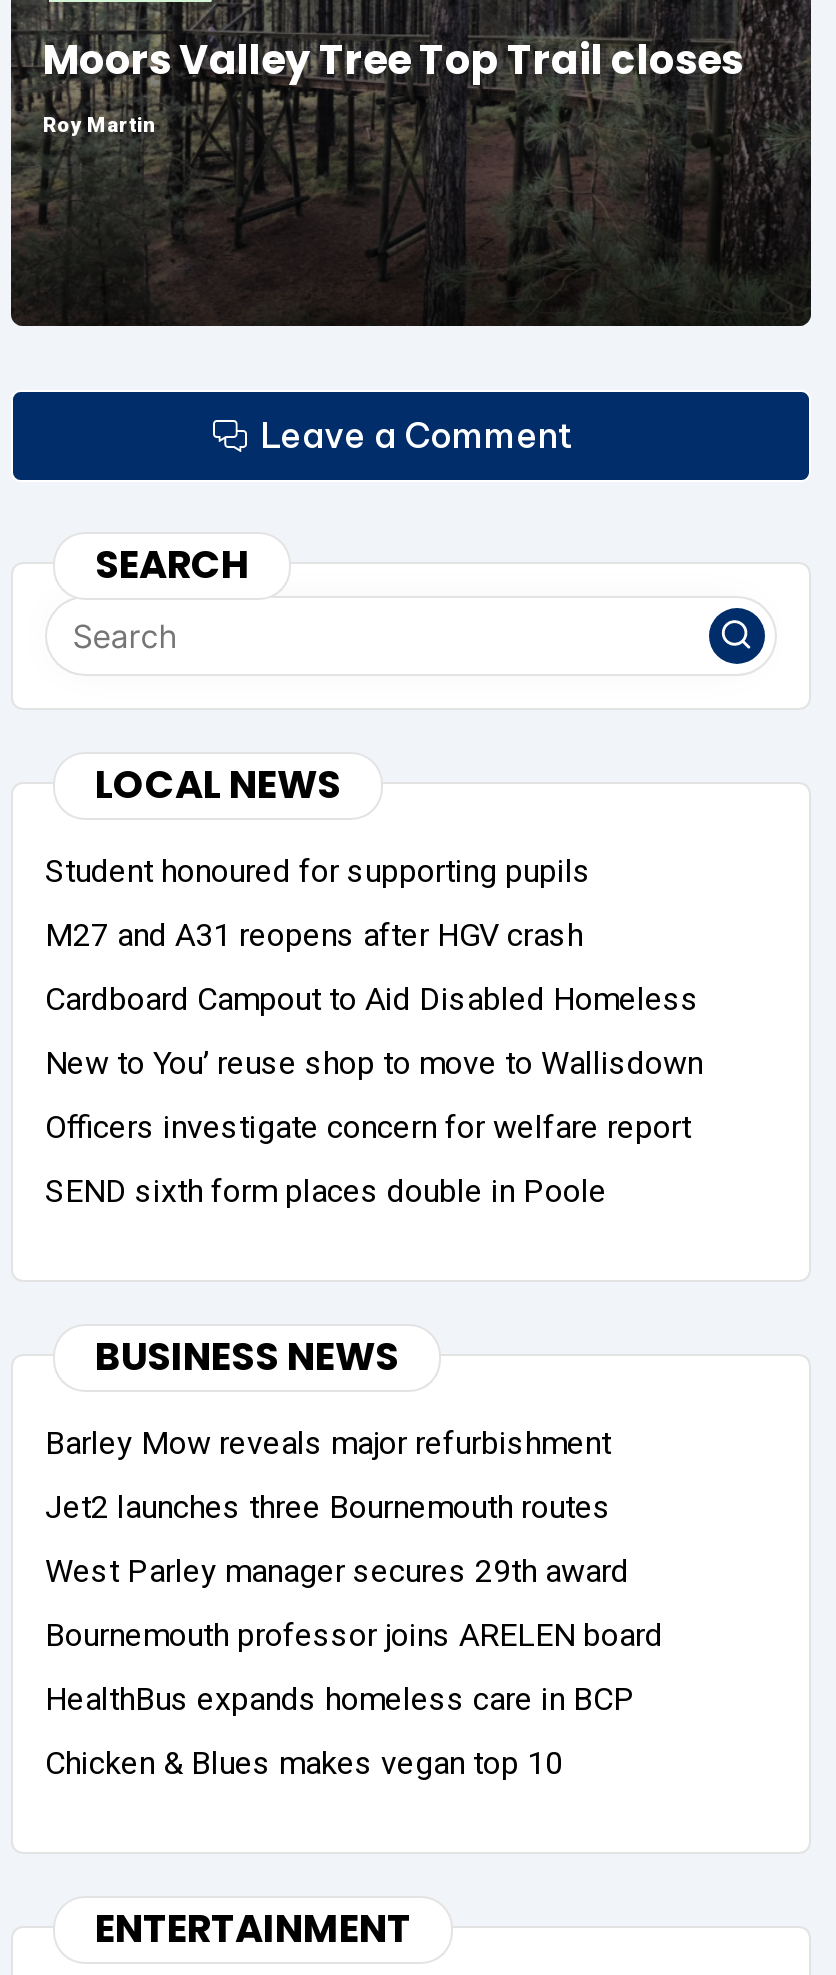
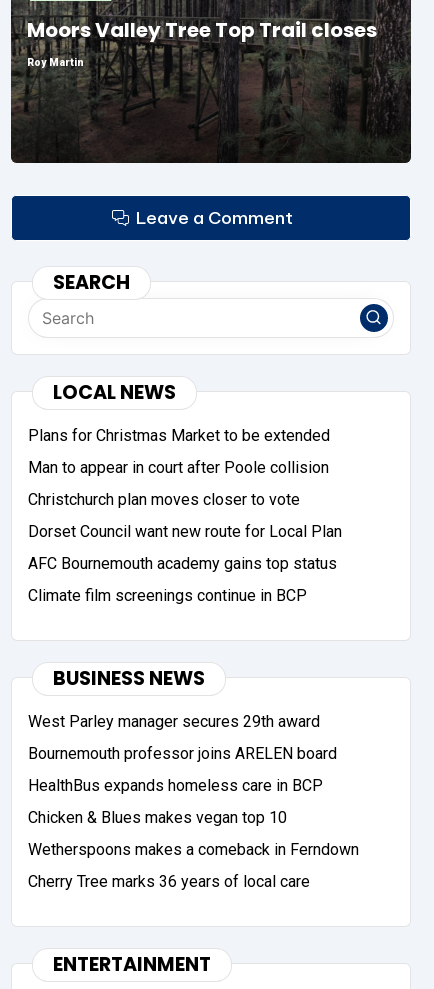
- Student honoured for supporting pupils
+ Plans for Christmas Market to be extended

- M27 and A31 reopens after HGV crash
+ Man to appear in court after Poole collision

- Cardboard Campout to Aid Disabled Homeless
+ Christchurch plan moves closer to vote

- New to You’ reuse shop to move to Wallisdown
+ Dorset Council want new route for Local Plan

- Officers investigate concern for welfare report
+ AFC Bournemouth academy gains top status

- SEND sixth form places double in Poole
+ Climate film screenings continue in BCP

- Barley Mow reveals major refurbishment
- Jet2 launches three Bournemouth routes

moved up: West Parley manager secures 29th award | Bournemouth professor joins ARELEN board | HealthBus expands homeless care in BCP | Chicken & Blues makes vegan top 10

+ Wetherspoons makes a comeback in Ferndown
+ Cherry Tree marks 36 years of local care
